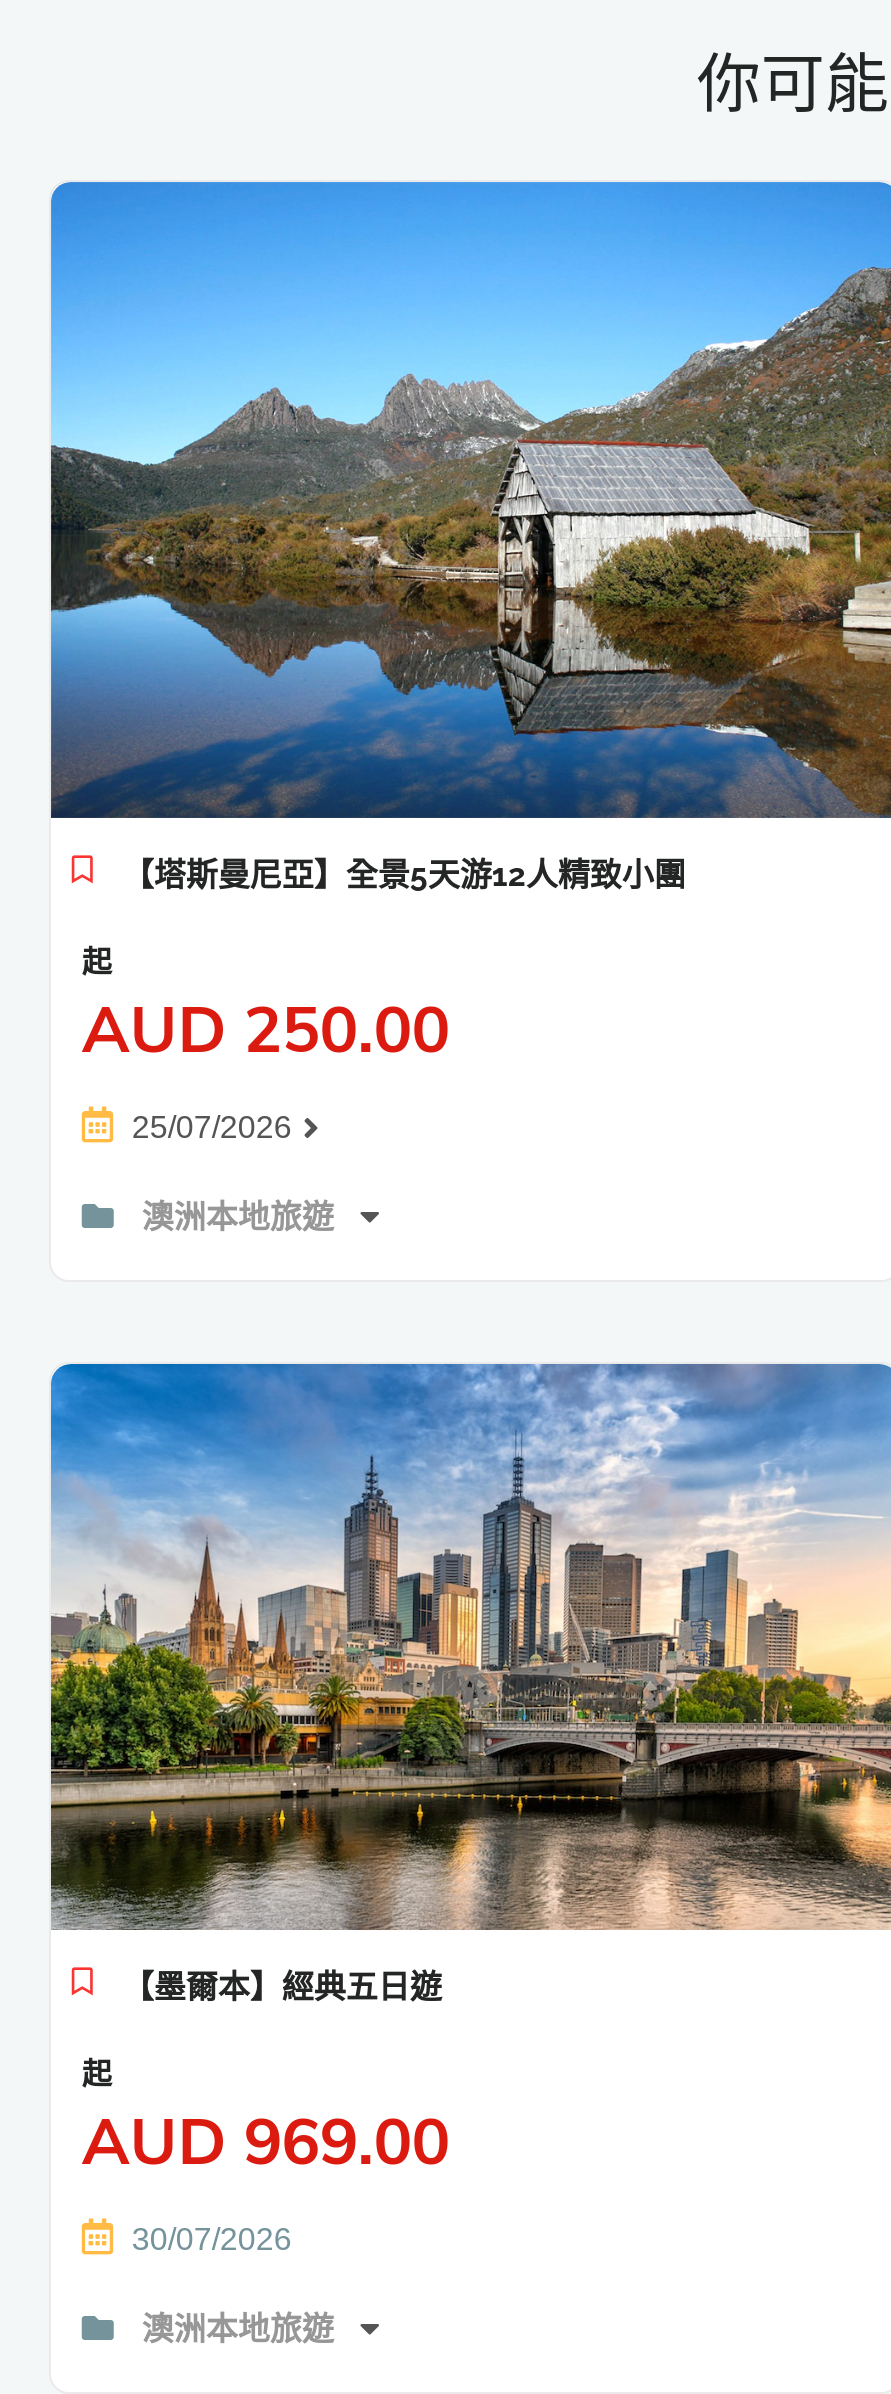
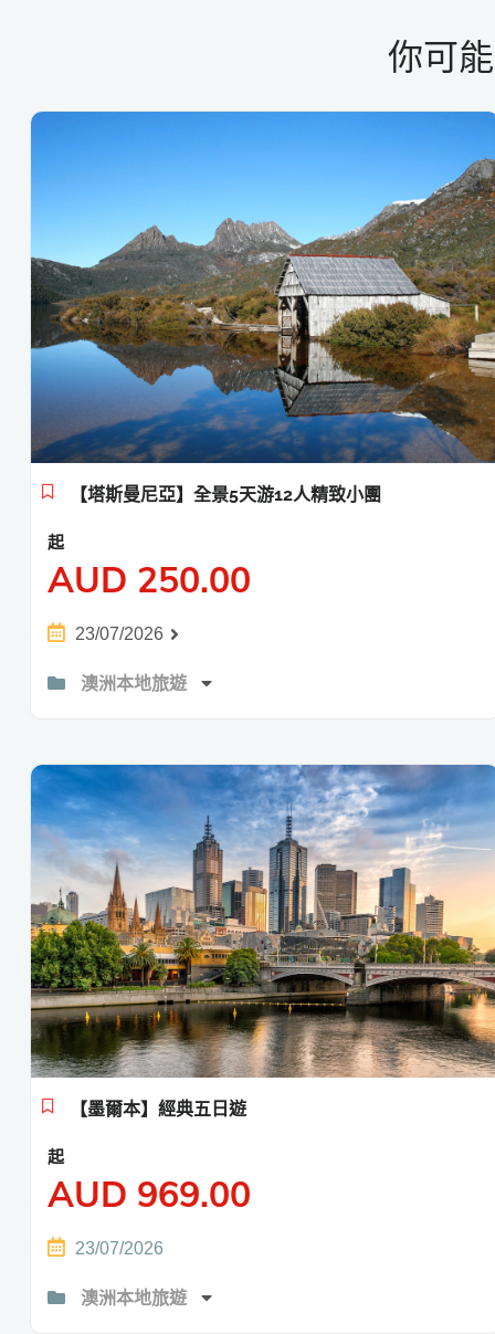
- 25/07/2026
+ 23/07/2026

- 30/07/2026
+ 23/07/2026
